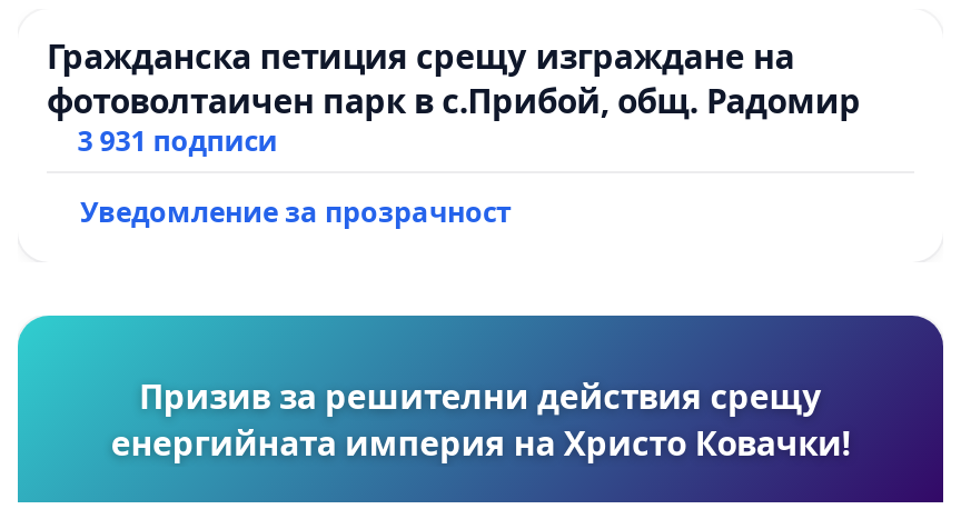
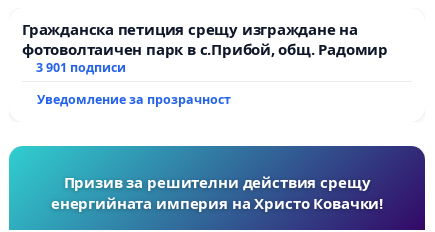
- 3 931 подписи
+ 3 901 подписи
